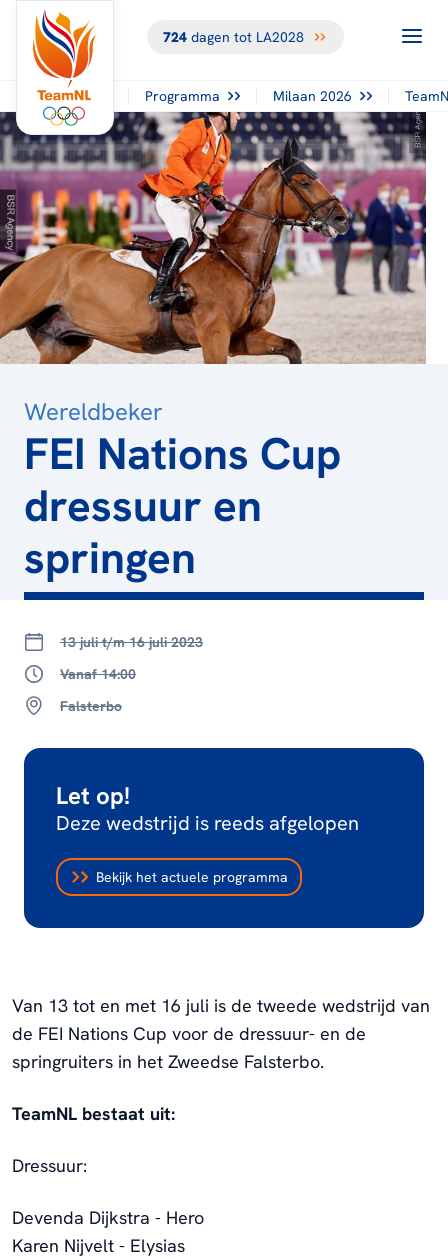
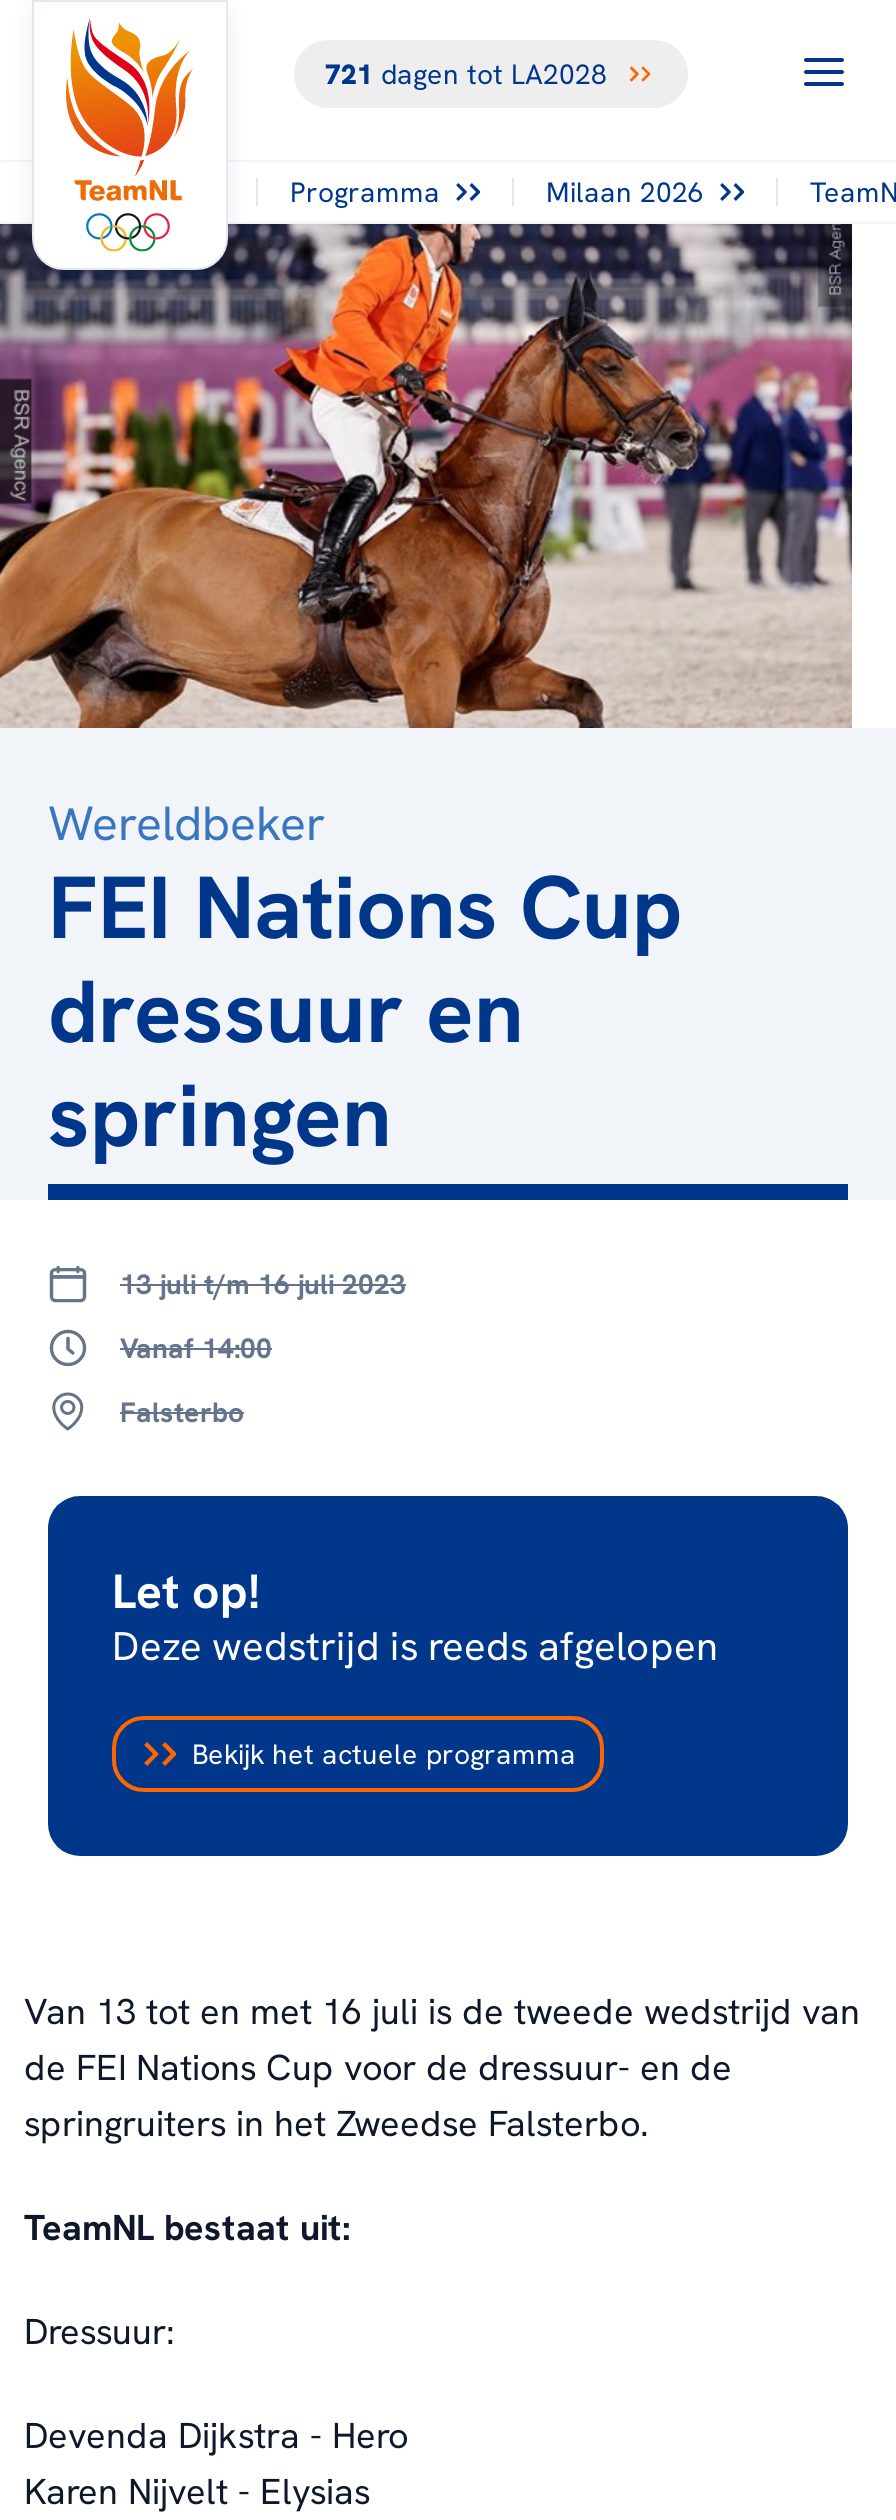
- 724 dagen tot LA2028
+ 721 dagen tot LA2028
